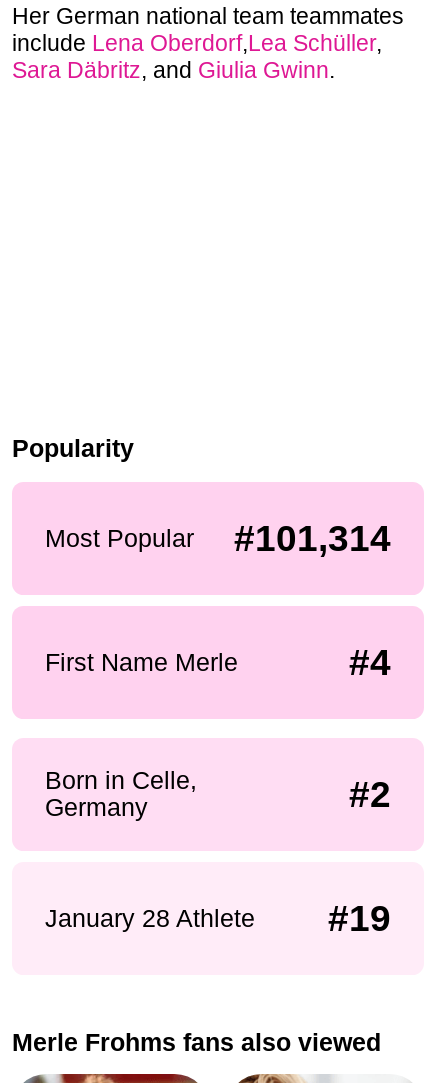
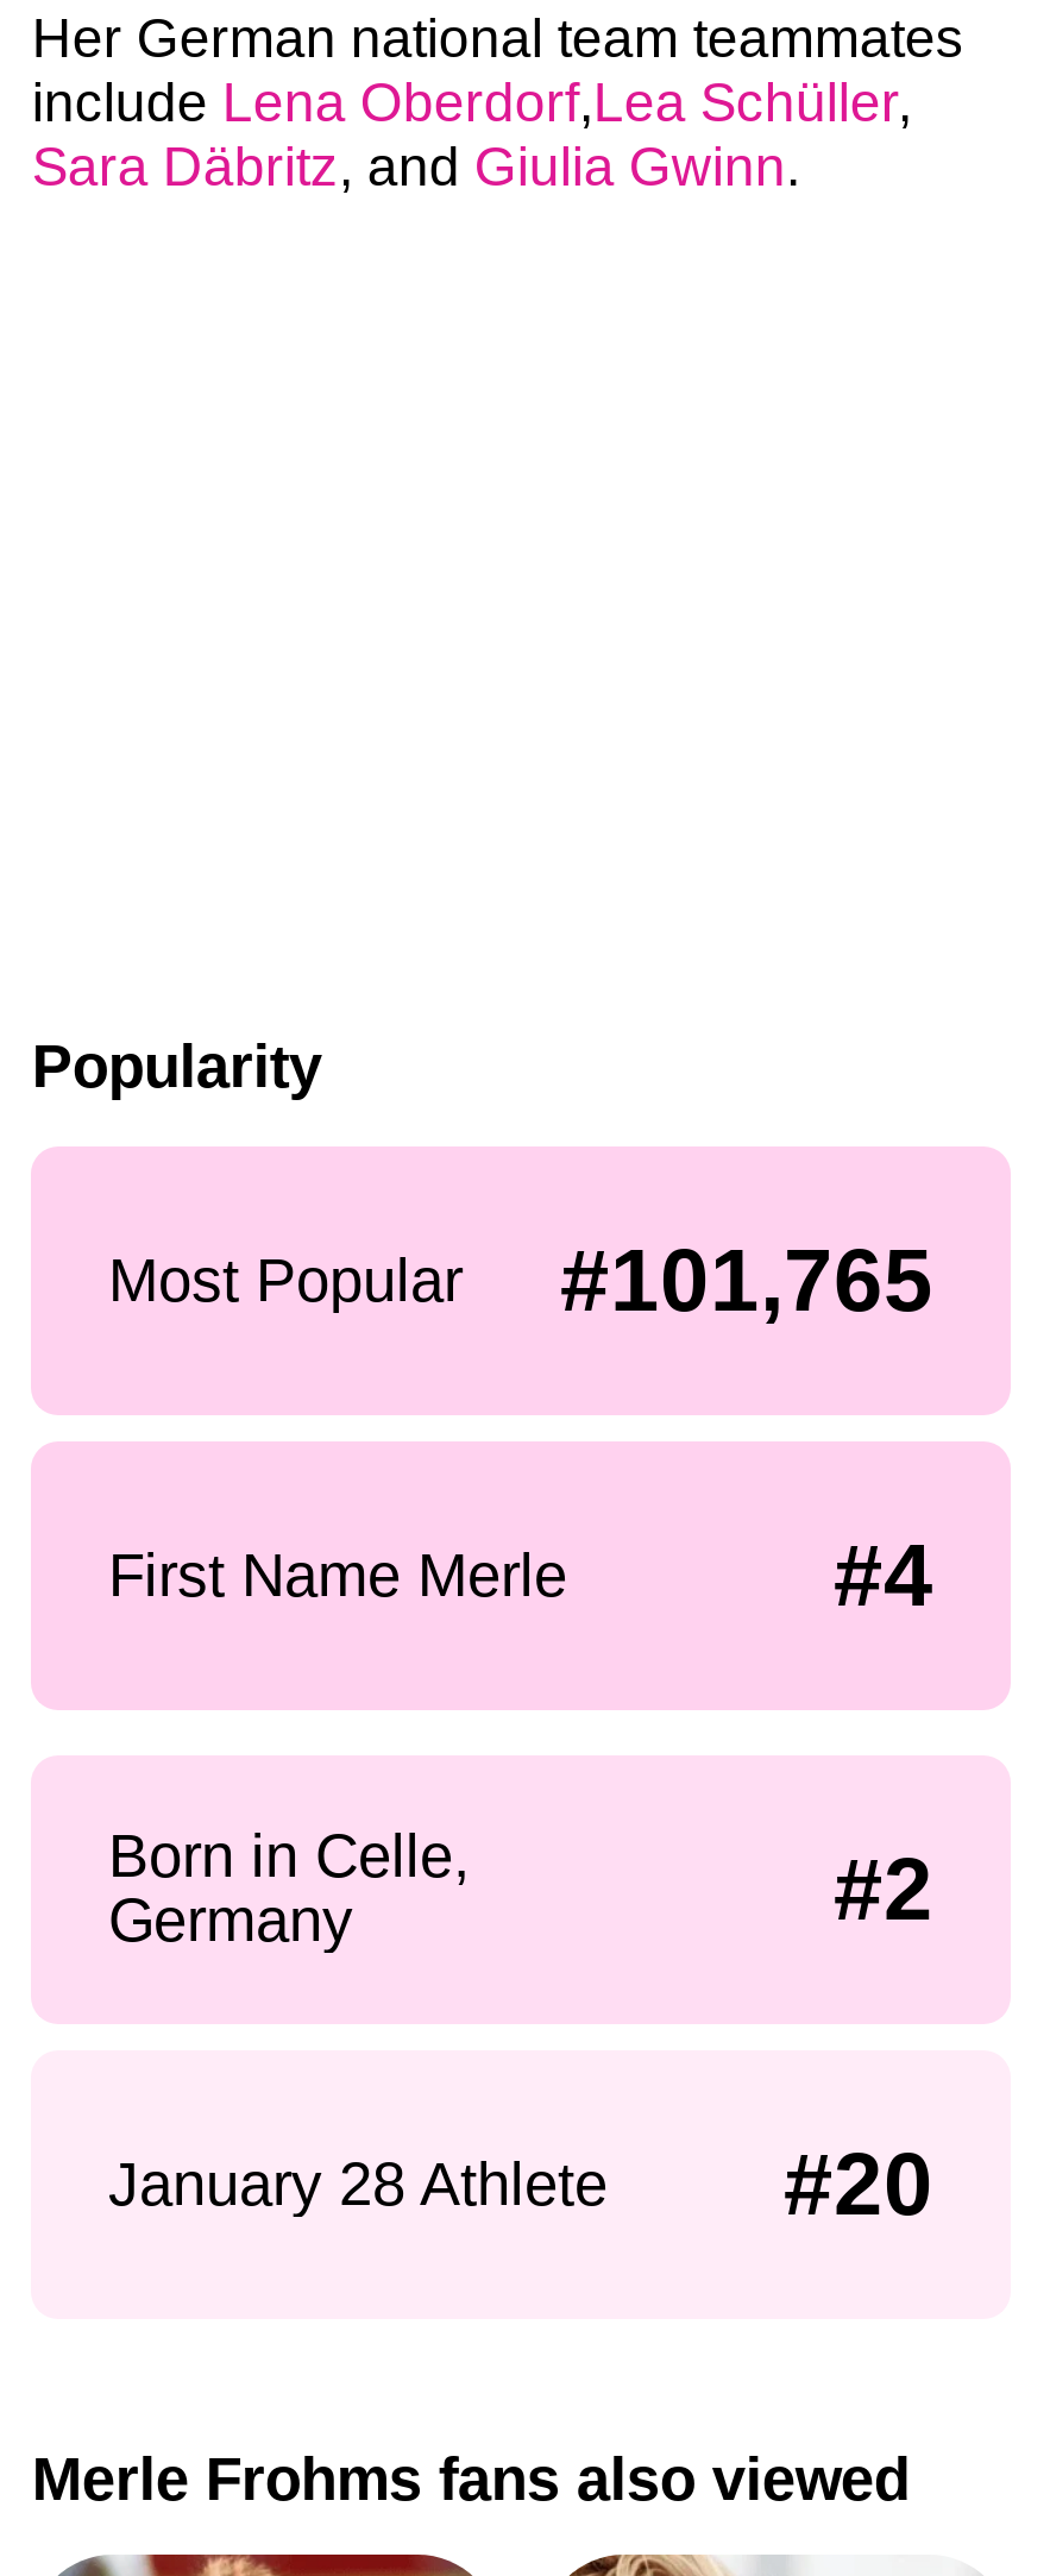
- Most Popular #101,314
+ Most Popular #101,765

- #19
+ #20
